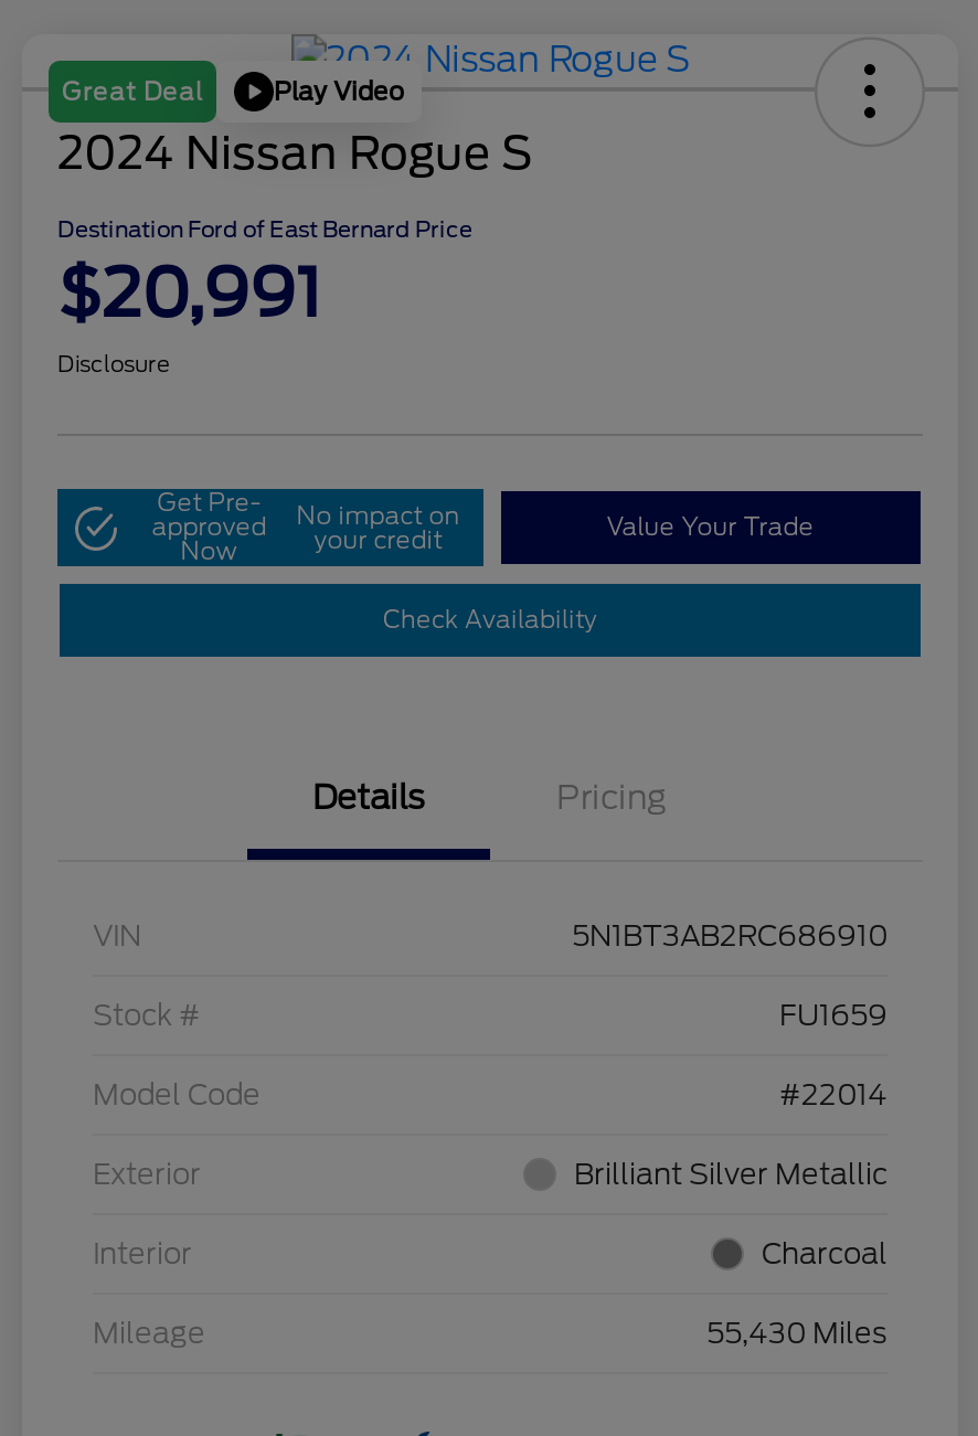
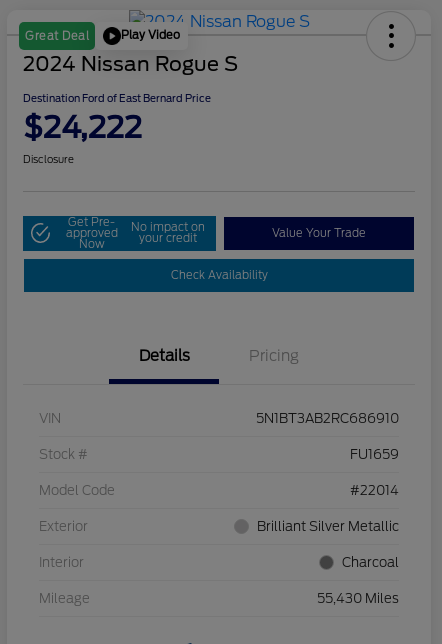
- $20,991
+ $24,222
